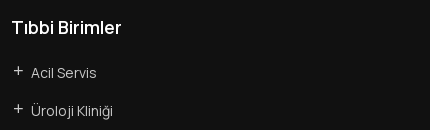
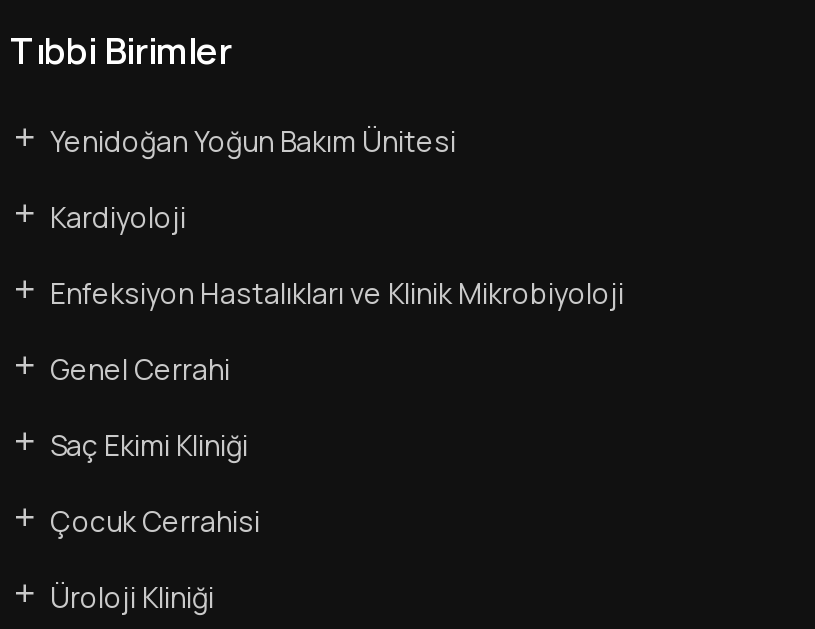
- Acil Servis
+ Yenidoğan Yoğun Bakım Ünitesi
+ Kardiyoloji
+ Enfeksiyon Hastalıkları ve Klinik Mikrobiyoloji
+ Genel Cerrahi
+ Saç Ekimi Kliniği
+ Çocuk Cerrahisi
